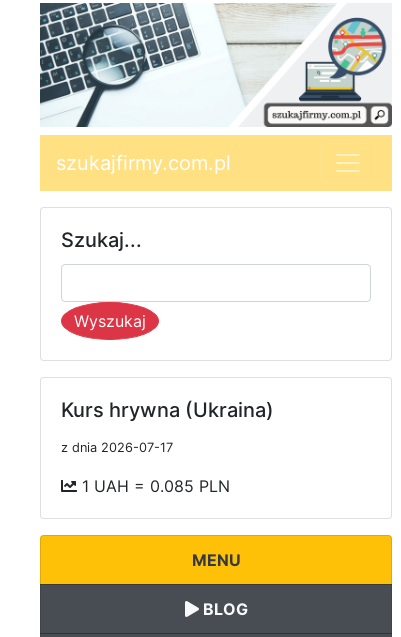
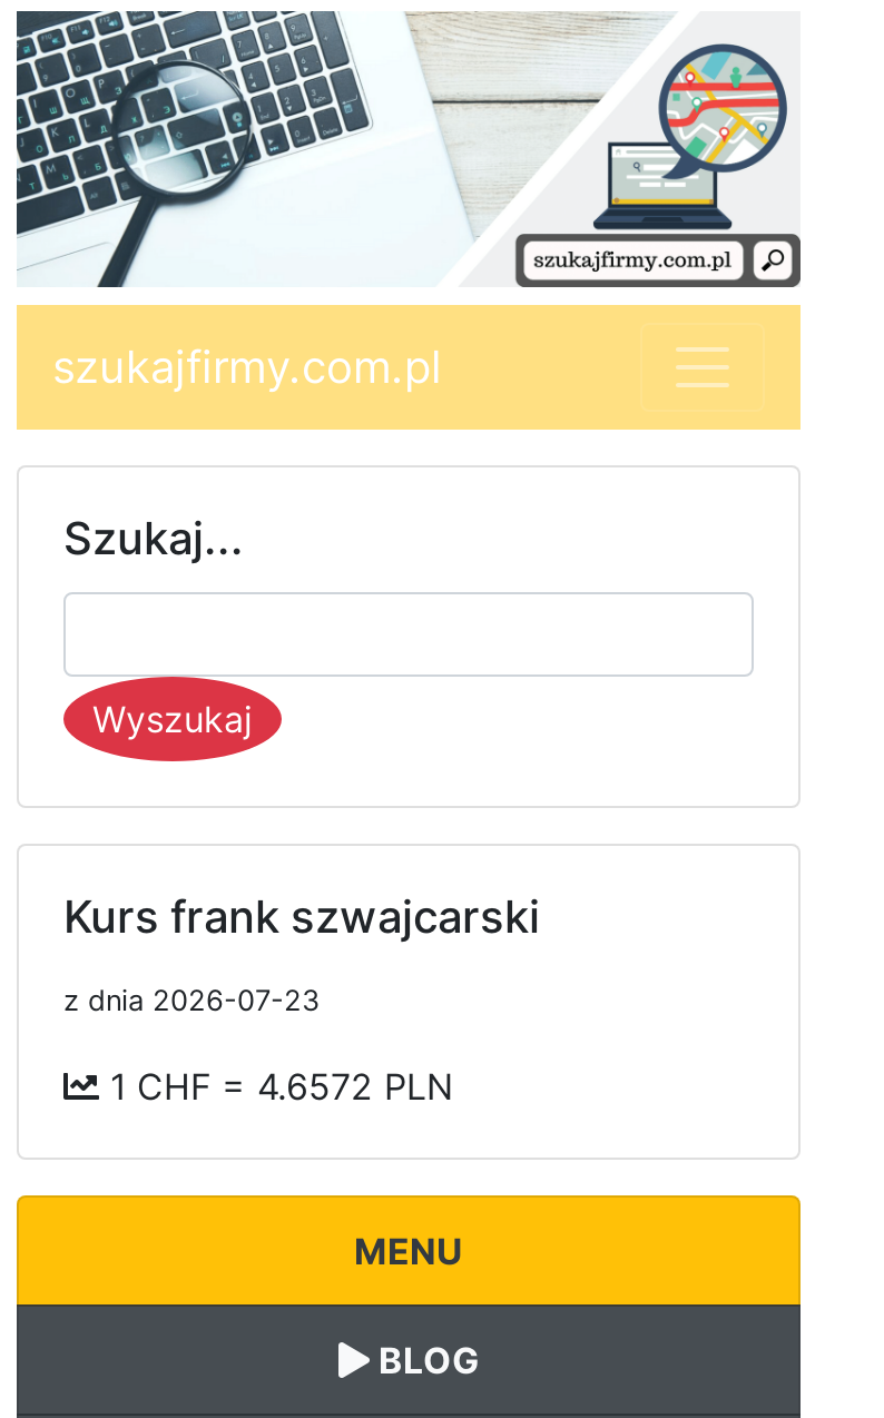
- Kurs hrywna (Ukraina)
+ Kurs frank szwajcarski

- z dnia 2026-07-17
+ z dnia 2026-07-23

- 1 UAH = 0.085 PLN
+ 1 CHF = 4.6572 PLN
